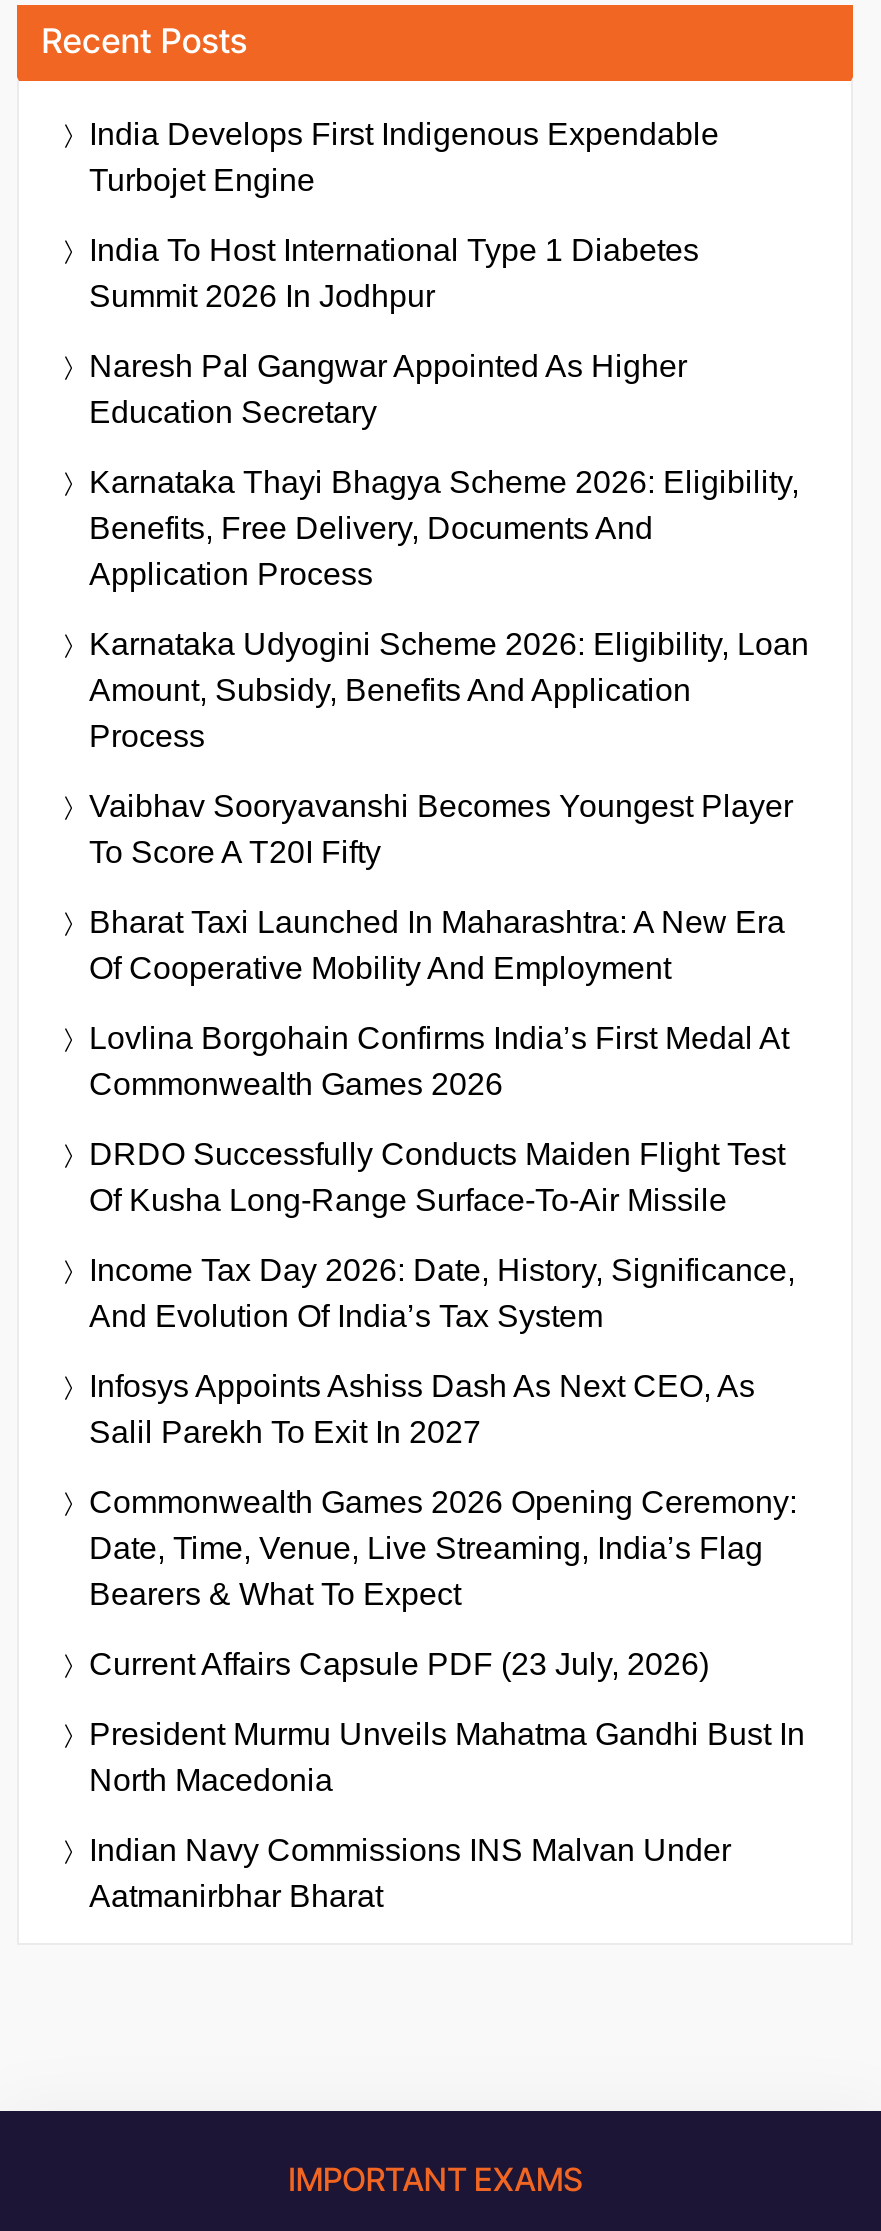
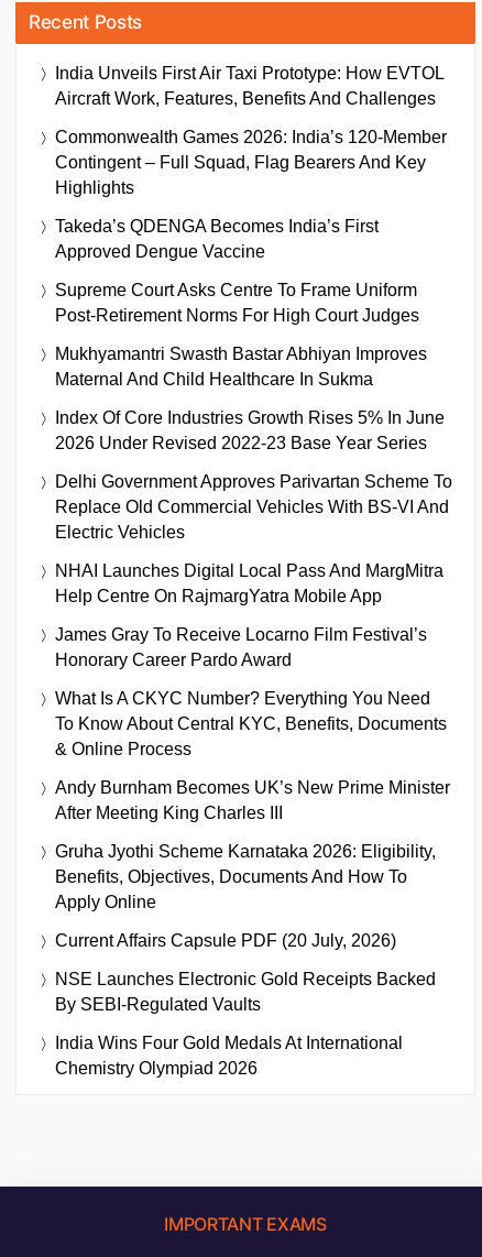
- India Develops First Indigenous Expendable
- Turbojet Engine
+ India Unveils First Air Taxi Prototype: How EVTOL
+ Aircraft Work, Features, Benefits And Challenges

- India To Host International Type 1 Diabetes
- Summit 2026 In Jodhpur
+ Commonwealth Games 2026: India’s 120-Member
+ Contingent – Full Squad, Flag Bearers And Key
+ Highlights

- Naresh Pal Gangwar Appointed As Higher
- Education Secretary
+ Takeda’s QDENGA Becomes India’s First
+ Approved Dengue Vaccine

- Karnataka Thayi Bhagya Scheme 2026: Eligibility,
- Benefits, Free Delivery, Documents And
- Application Process
+ Supreme Court Asks Centre To Frame Uniform
+ Post-Retirement Norms For High Court Judges

- Karnataka Udyogini Scheme 2026: Eligibility, Loan
- Amount, Subsidy, Benefits And Application
- Process
+ Mukhyamantri Swasth Bastar Abhiyan Improves
+ Maternal And Child Healthcare In Sukma

- Vaibhav Sooryavanshi Becomes Youngest Player
- To Score A T20I Fifty
+ Index Of Core Industries Growth Rises 5% In June
+ 2026 Under Revised 2022-23 Base Year Series

- Bharat Taxi Launched In Maharashtra: A New Era
- Of Cooperative Mobility And Employment
+ Delhi Government Approves Parivartan Scheme To
+ Replace Old Commercial Vehicles With BS-VI And
+ Electric Vehicles

- Lovlina Borgohain Confirms India’s First Medal At
- Commonwealth Games 2026
+ NHAI Launches Digital Local Pass And MargMitra
+ Help Centre On RajmargYatra Mobile App

- DRDO Successfully Conducts Maiden Flight Test
- Of Kusha Long-Range Surface-To-Air Missile
+ James Gray To Receive Locarno Film Festival’s
+ Honorary Career Pardo Award

- Income Tax Day 2026: Date, History, Significance,
- And Evolution Of India’s Tax System
+ What Is A CKYC Number? Everything You Need
+ To Know About Central KYC, Benefits, Documents
+ & Online Process

- Infosys Appoints Ashiss Dash As Next CEO, As
- Salil Parekh To Exit In 2027
+ Andy Burnham Becomes UK’s New Prime Minister
+ After Meeting King Charles III

- Commonwealth Games 2026 Opening Ceremony:
- Date, Time, Venue, Live Streaming, India’s Flag
- Bearers & What To Expect
+ Gruha Jyothi Scheme Karnataka 2026: Eligibility,
+ Benefits, Objectives, Documents And How To
+ Apply Online

- Current Affairs Capsule PDF (23 July, 2026)
+ Current Affairs Capsule PDF (20 July, 2026)

- President Murmu Unveils Mahatma Gandhi Bust In
- North Macedonia
+ NSE Launches Electronic Gold Receipts Backed
+ By SEBI-Regulated Vaults

- Indian Navy Commissions INS Malvan Under
- Aatmanirbhar Bharat
+ India Wins Four Gold Medals At International
+ Chemistry Olympiad 2026
